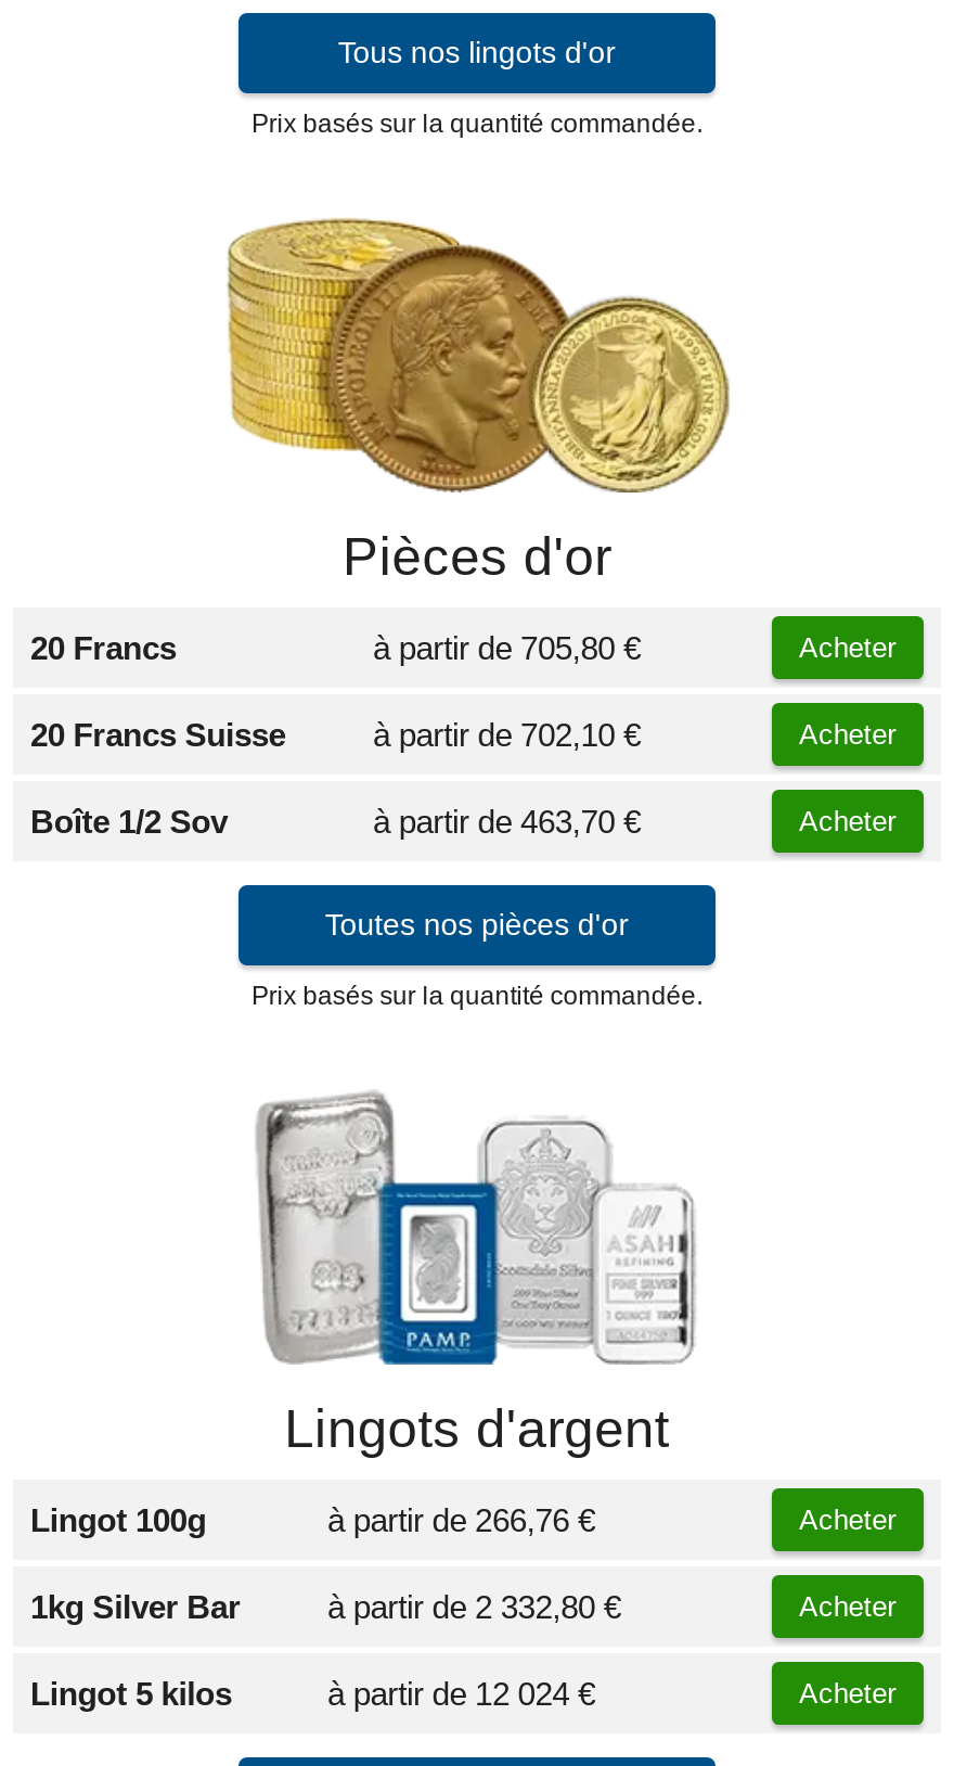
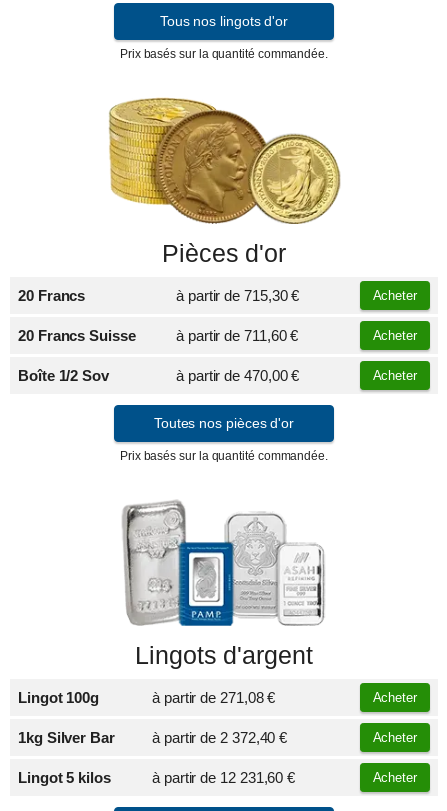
- à partir de 705,80 €
+ à partir de 715,30 €

- à partir de 702,10 €
+ à partir de 711,60 €

- à partir de 463,70 €
+ à partir de 470,00 €

- à partir de 266,76 €
+ à partir de 271,08 €

- à partir de 2 332,80 €
+ à partir de 2 372,40 €

- à partir de 12 024 €
+ à partir de 12 231,60 €
